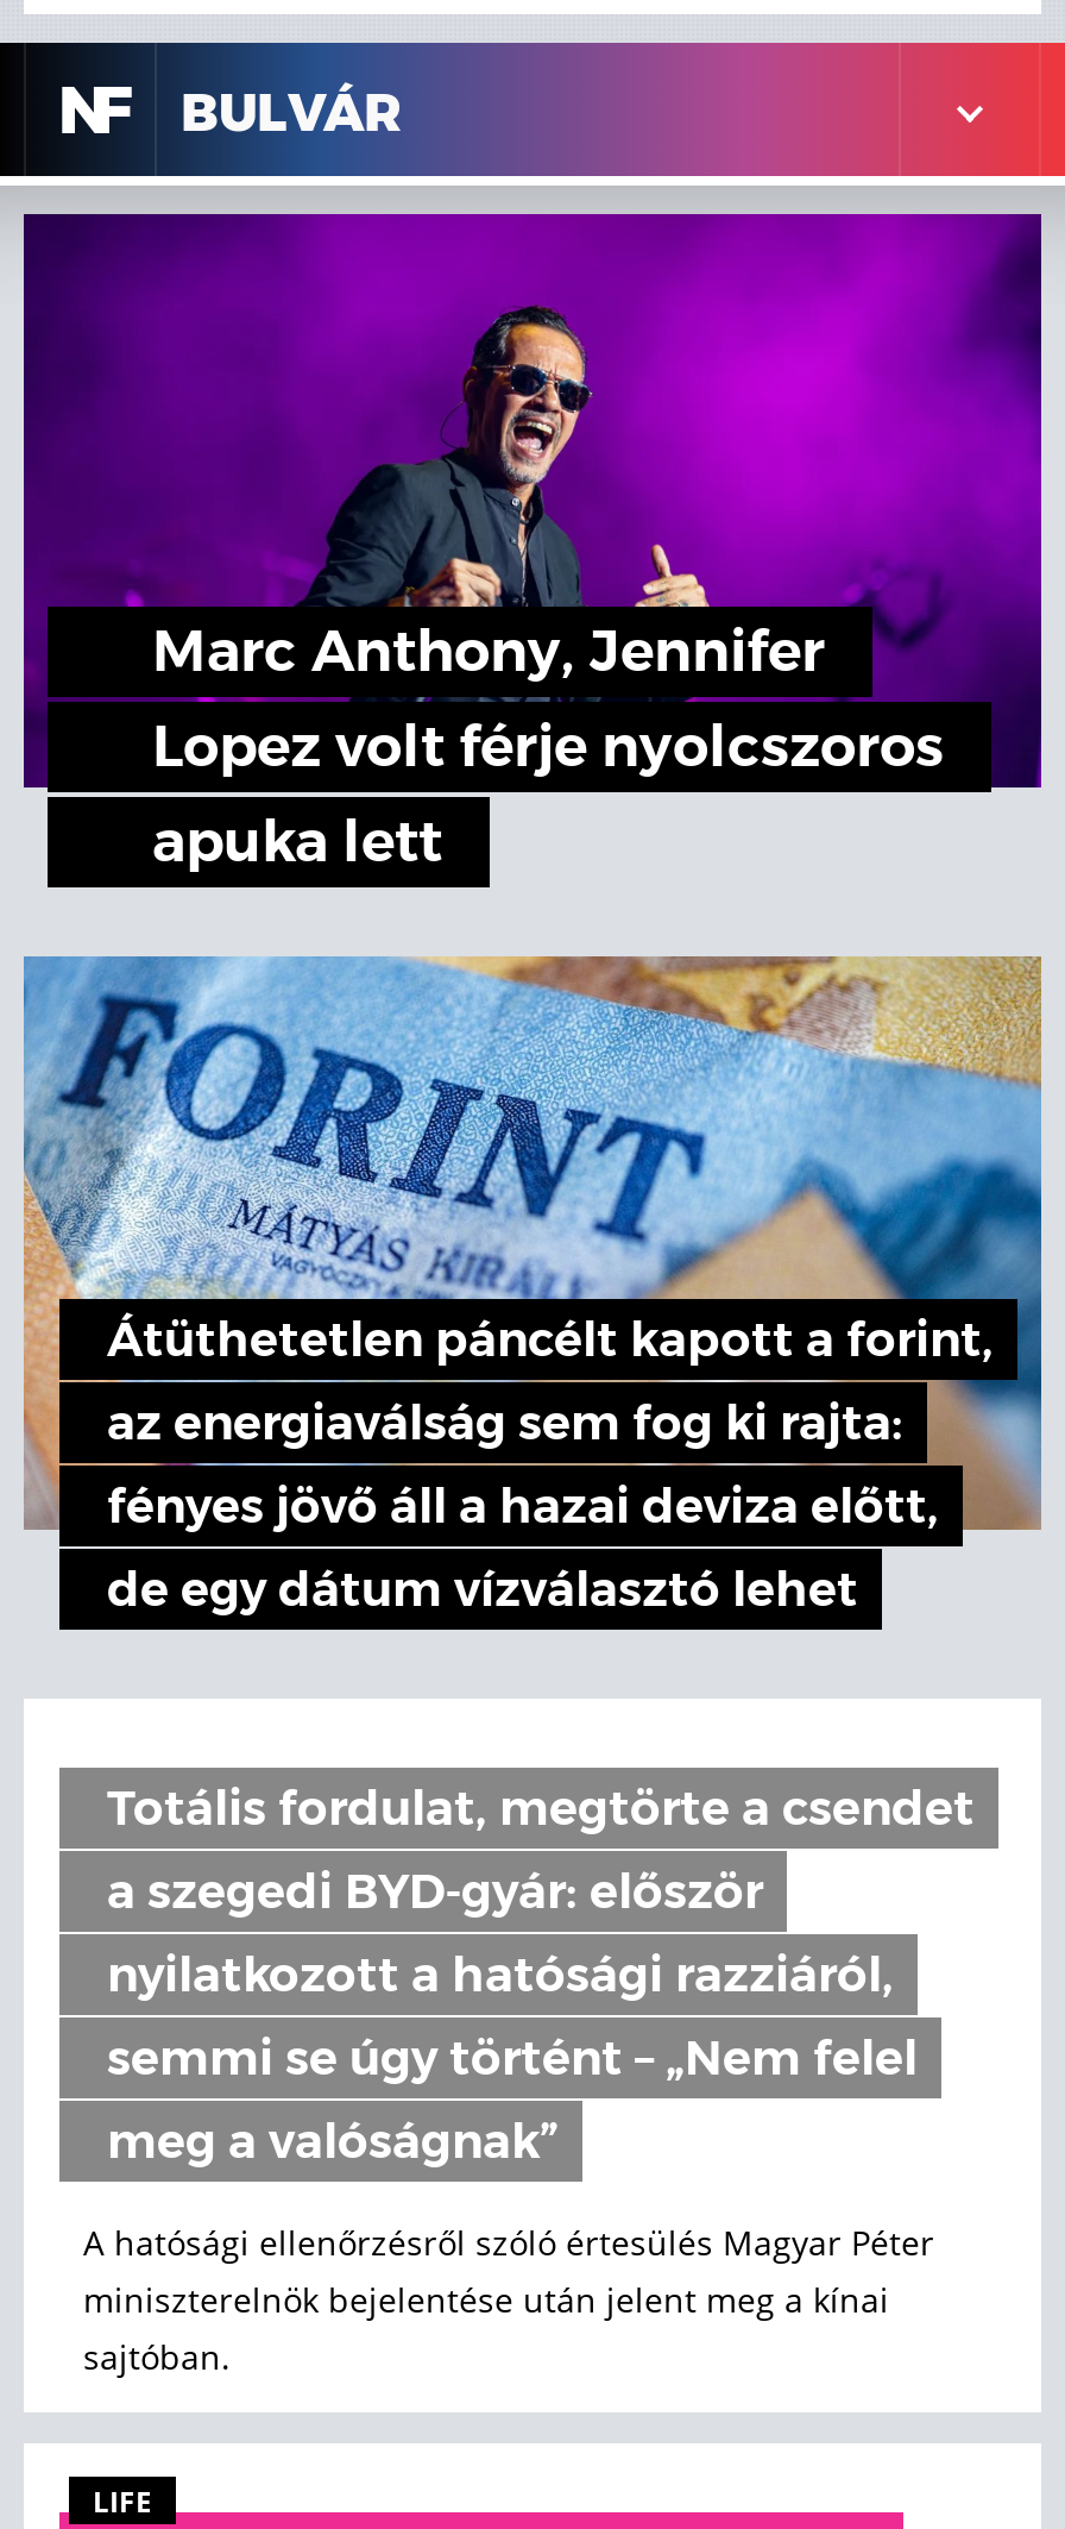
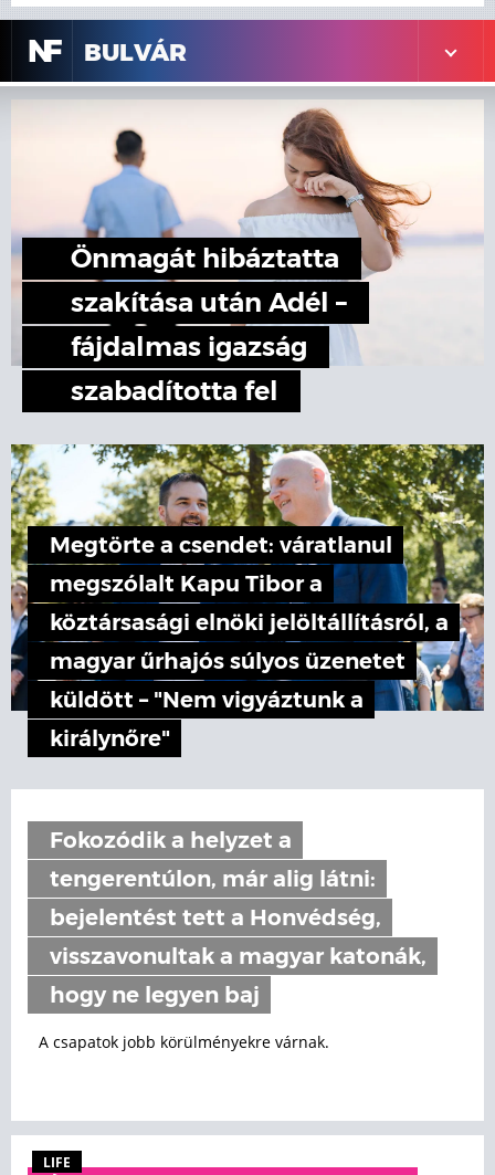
- [image]
- Marc Anthony, Jennifer
- Lopez volt férje nyolcszoros
- apuka lett
+ [image]
+ Önmagát hibáztatta
+ szakítása után Adél –
+ fájdalmas igazság
+ szabadította fel

- [image]
- Átüthetetlen páncélt kapott a forint,
- az energiaválság sem fog ki rajta:
- fényes jövő áll a hazai deviza előtt,
- de egy dátum vízválasztó lehet
+ [image]
+ Megtörte a csendet: váratlanul
+ megszólalt Kapu Tibor a
+ köztársasági elnöki jelöltállításról, a
+ magyar űrhajós súlyos üzenetet
+ küldött – "Nem vigyáztunk a
+ királynőre"

- Totális fordulat, megtörte a csendet
- a szegedi BYD-gyár: először
- nyilatkozott a hatósági razziáról,
- semmi se úgy történt – „Nem felel
- meg a valóságnak”
- A hatósági ellenőrzésről szóló értesülés Magyar Péter
- miniszterelnök bejelentése után jelent meg a kínai
- sajtóban.
+ Fokozódik a helyzet a
+ tengerentúlon, már alig látni:
+ bejelentést tett a Honvédség,
+ visszavonultak a magyar katonák,
+ hogy ne legyen baj
+ A csapatok jobb körülményekre várnak.
